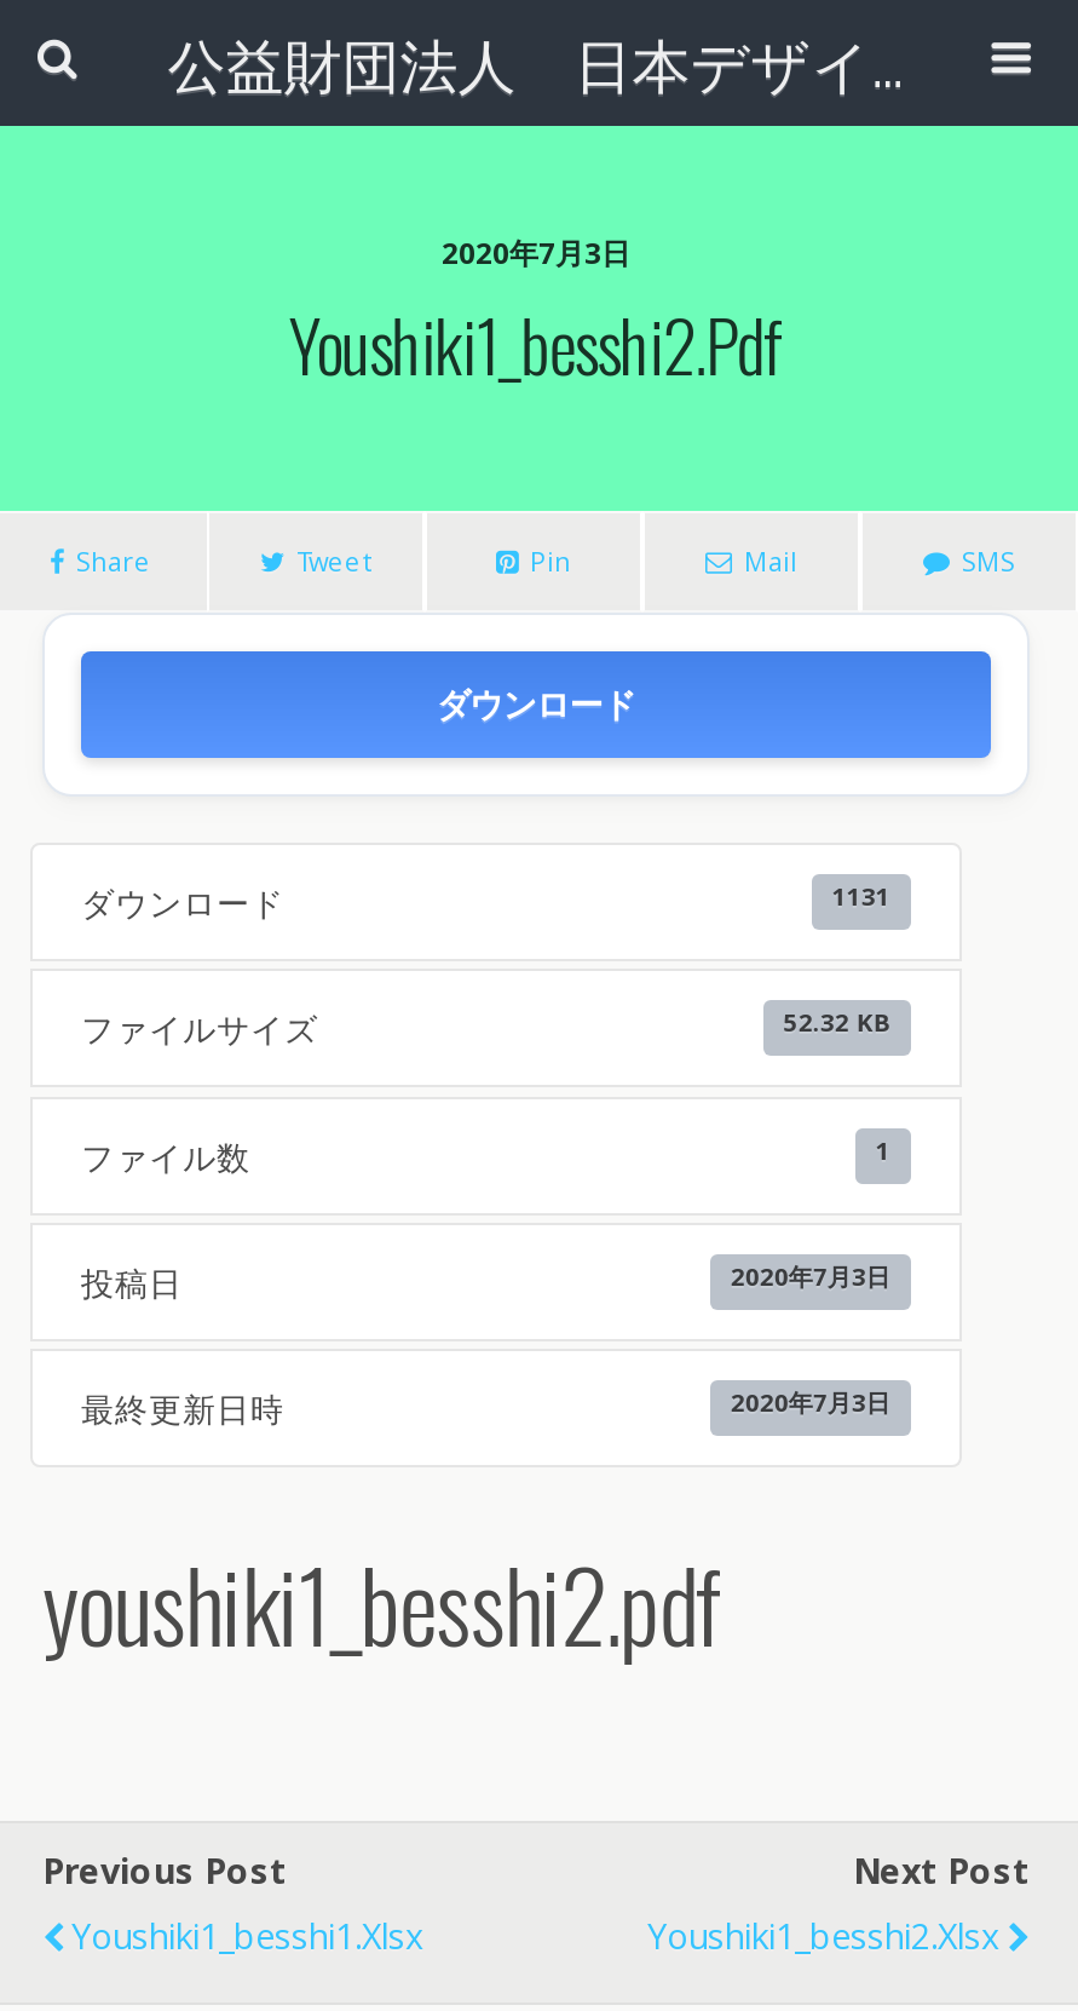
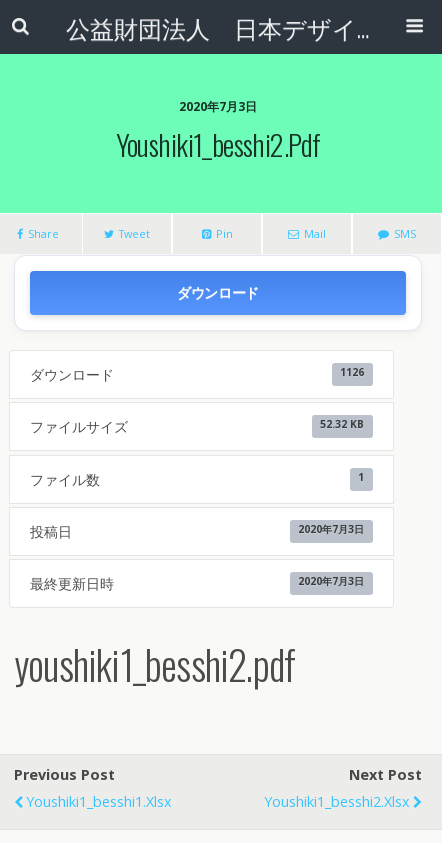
- 1131
+ 1126
